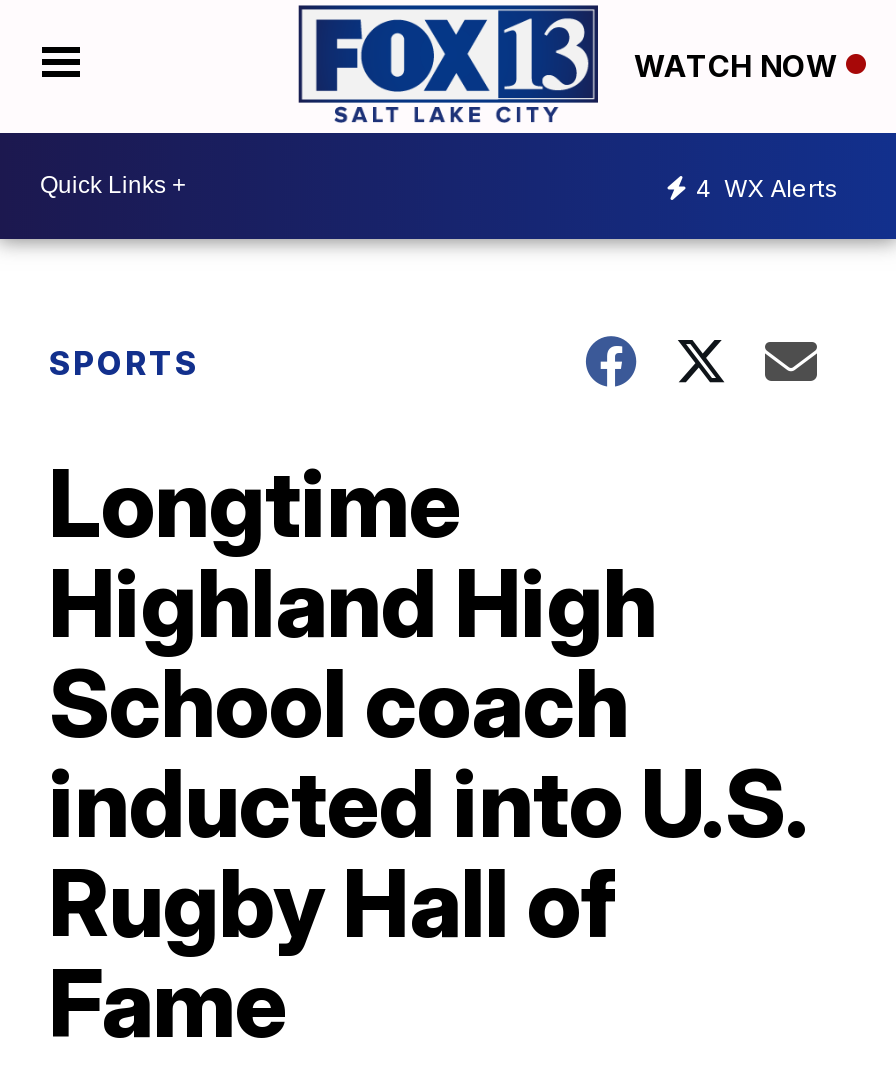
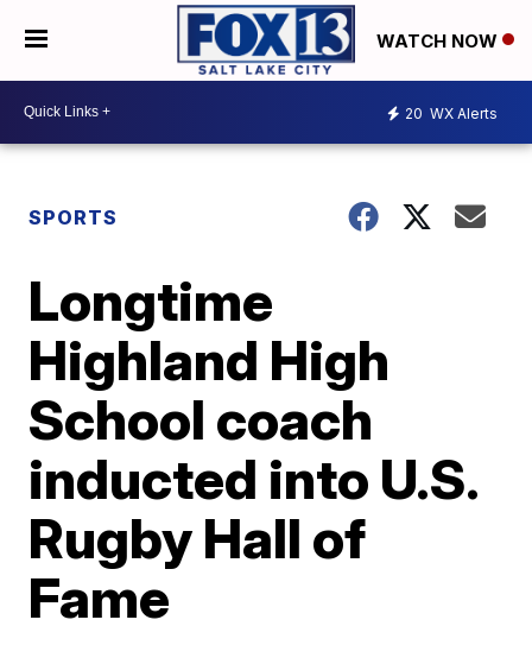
- 4 WX Alerts
+ 20 WX Alerts
